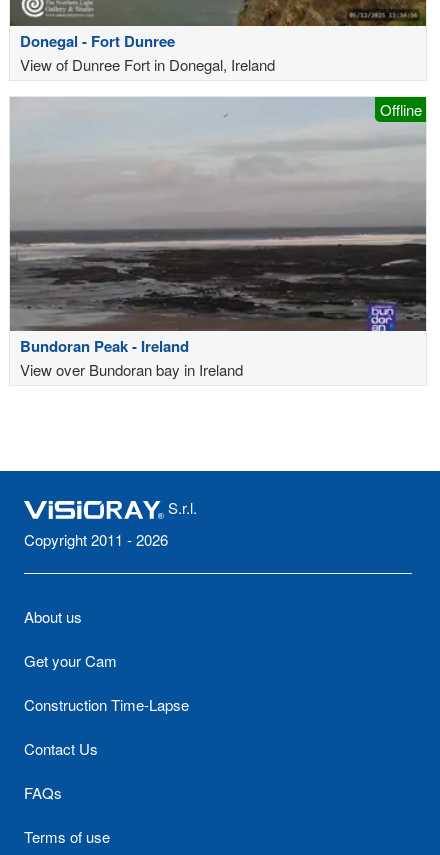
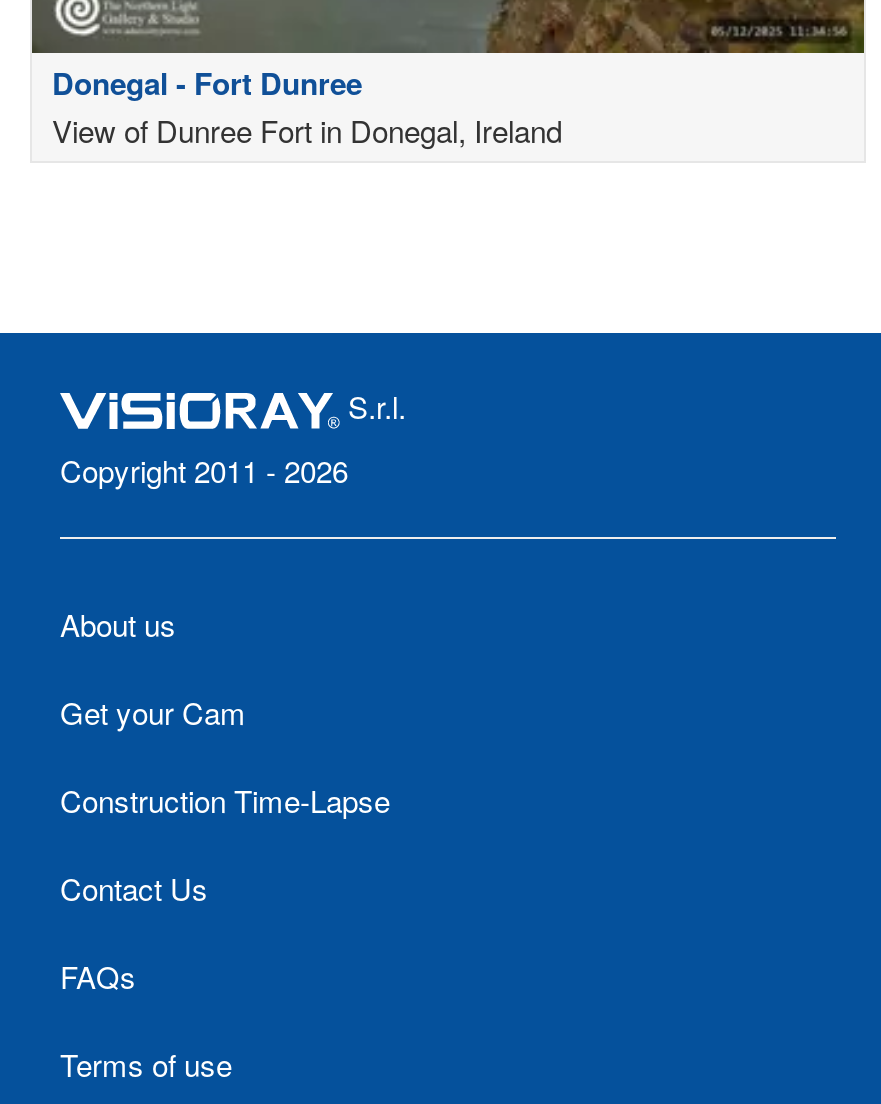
- [image]
- Offline

- Bundoran Peak - Ireland
- View over Bundoran bay in Ireland
